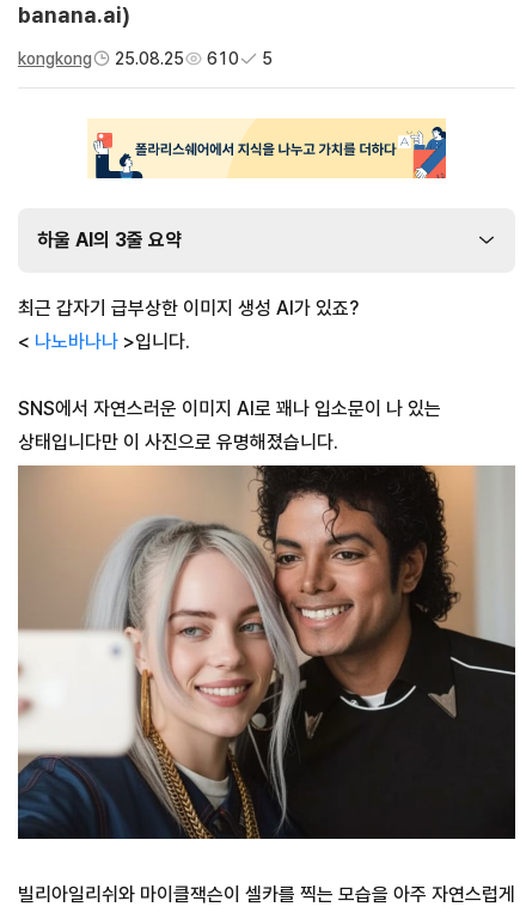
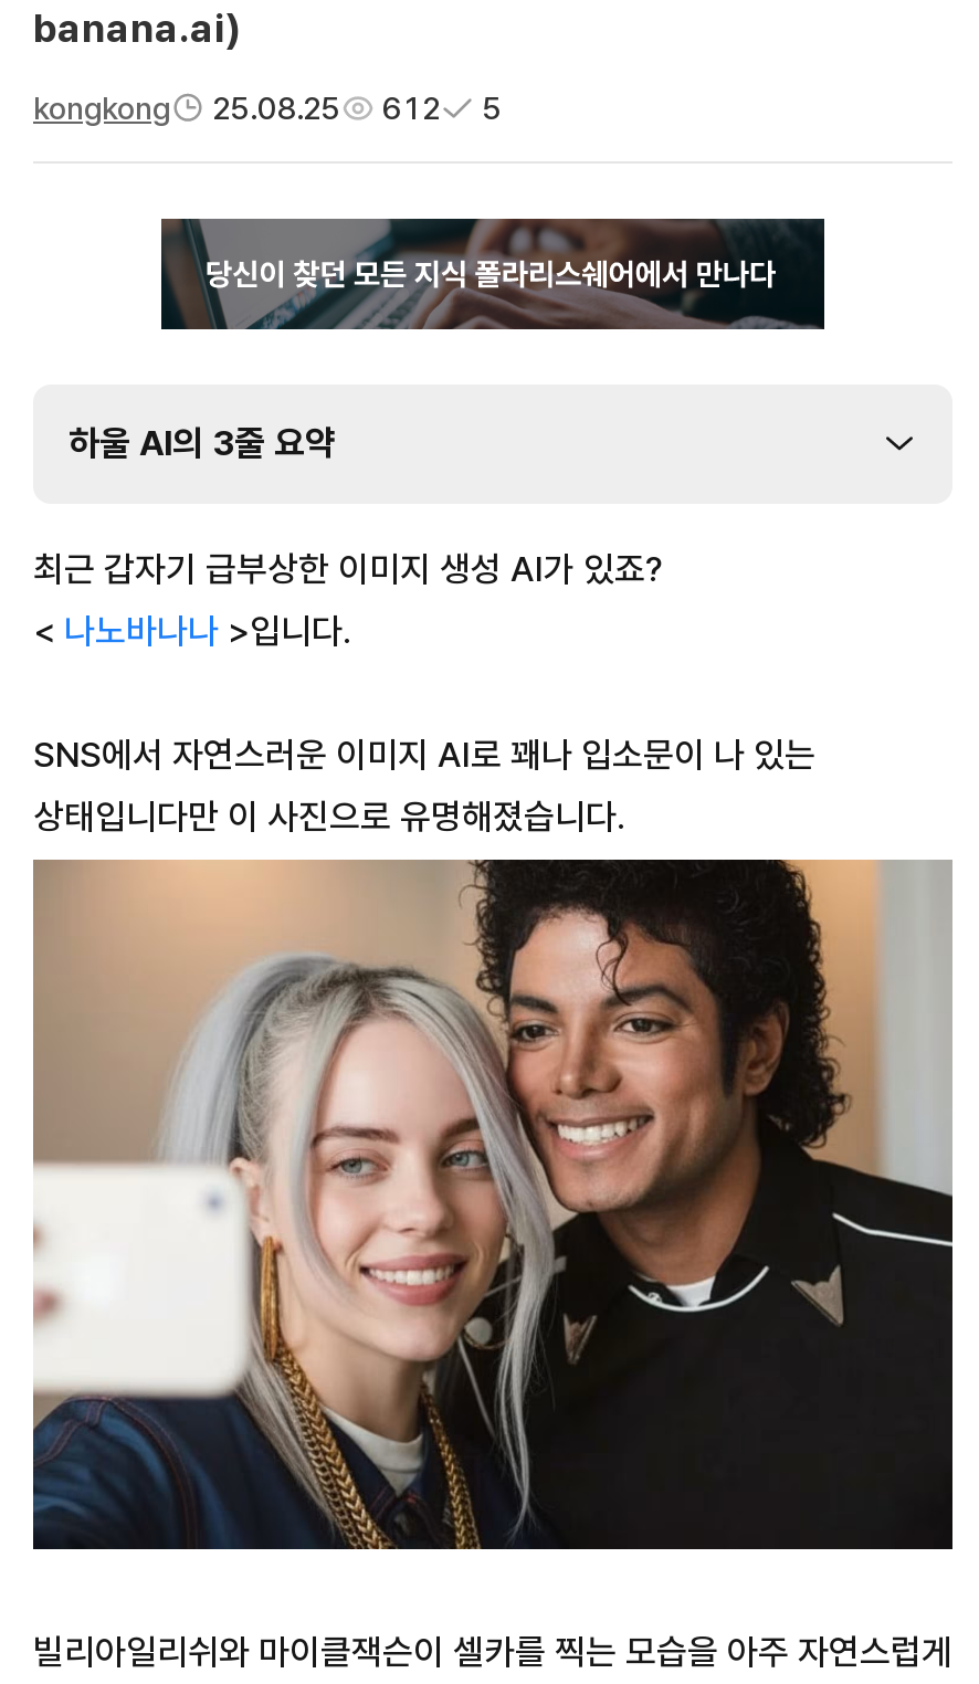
- kongkong 25.08.25 610 5
+ kongkong 25.08.25 612 5

- [image]
+ [image]
